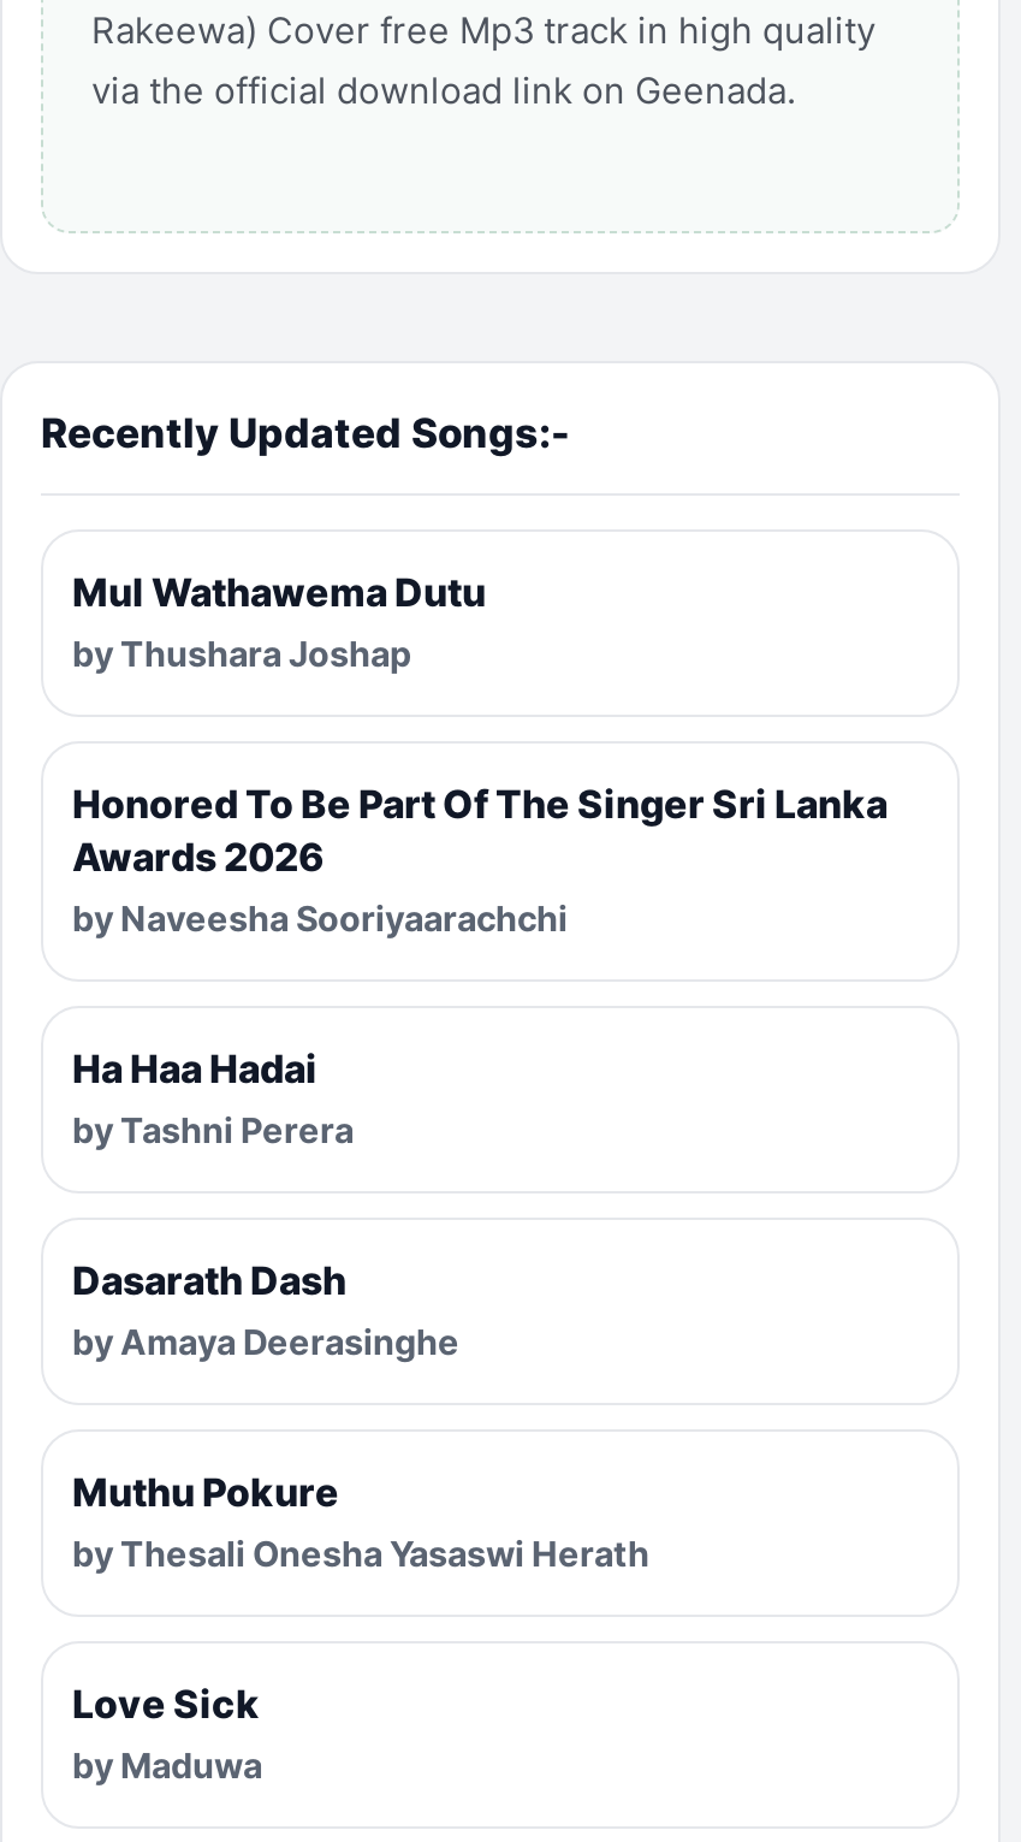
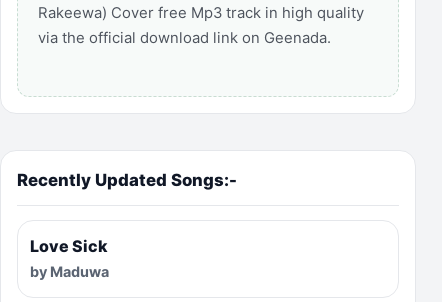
- Mul Wathawema Dutu
- by Thushara Joshap
- Honored To Be Part Of The Singer Sri Lanka
- Awards 2026
- by Naveesha Sooriyaarachchi
- Ha Haa Hadai
- by Tashni Perera
- Dasarath Dash
- by Amaya Deerasinghe
- Muthu Pokure
- by Thesali Onesha Yasaswi Herath
